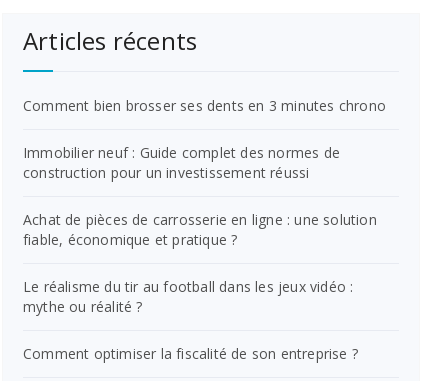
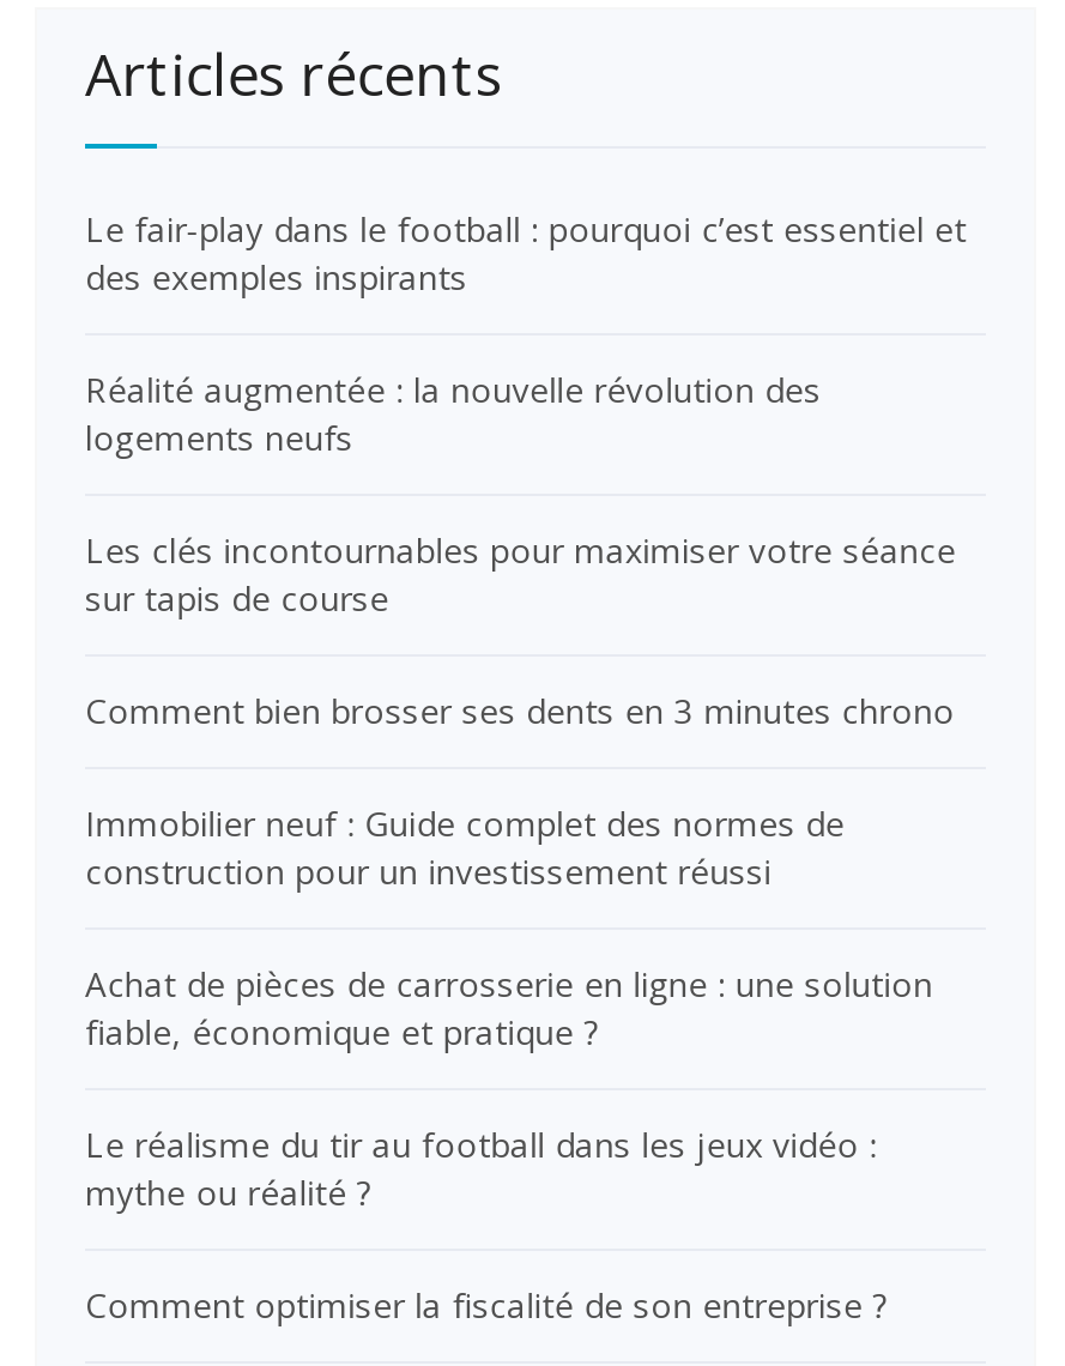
+ Le fair-play dans le football : pourquoi c’est essentiel et
+ des exemples inspirants
+ Réalité augmentée : la nouvelle révolution des
+ logements neufs
+ Les clés incontournables pour maximiser votre séance
+ sur tapis de course
